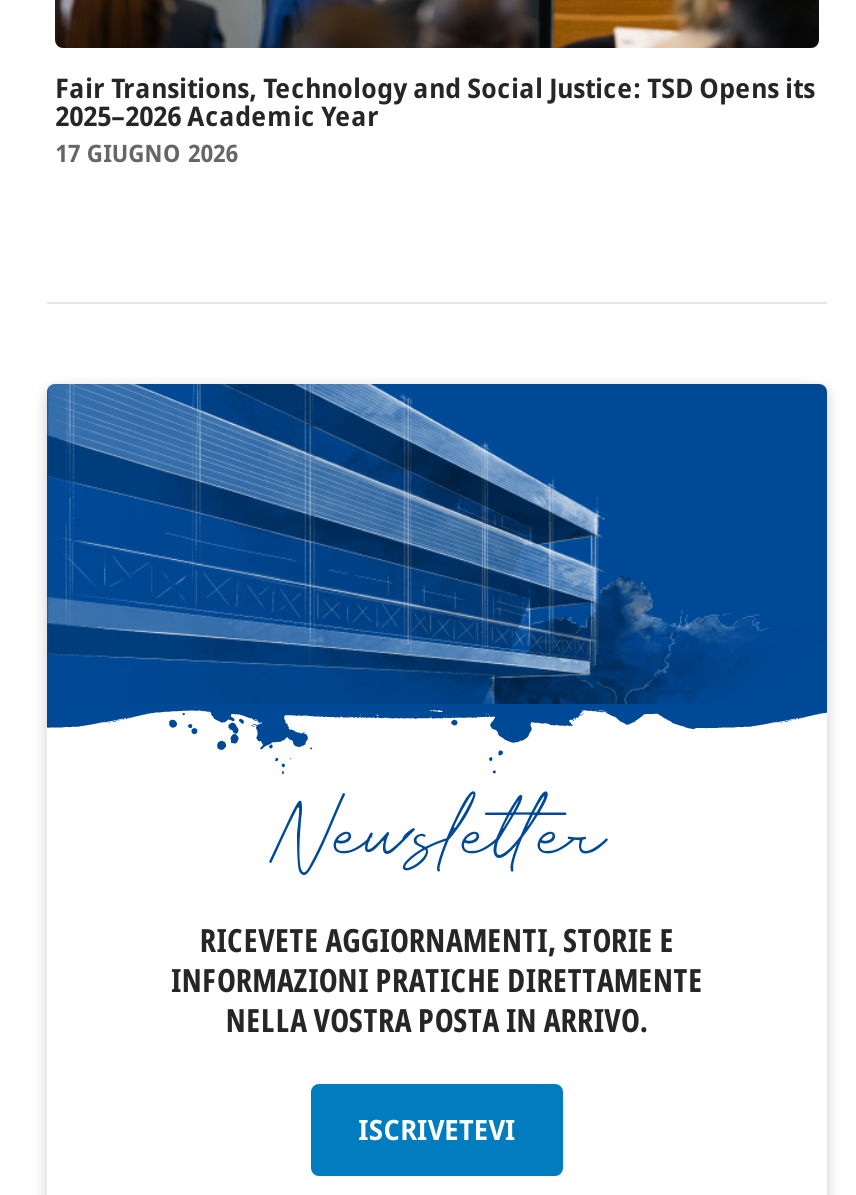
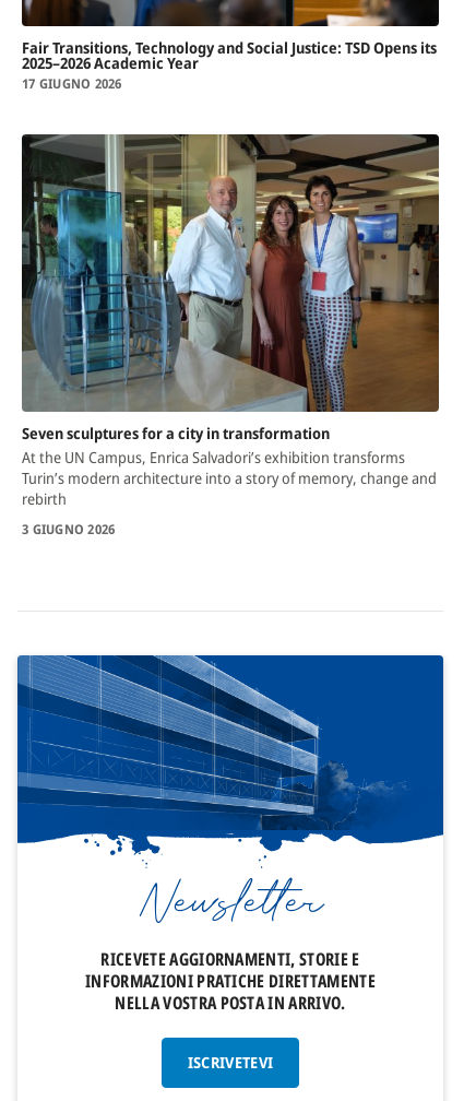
+ [image]
+ Seven sculptures for a city in transformation
+ At the UN Campus, Enrica Salvadori’s exhibition transforms
+ Turin’s modern architecture into a story of memory, change and
+ rebirth
+ 3 GIUGNO 2026
